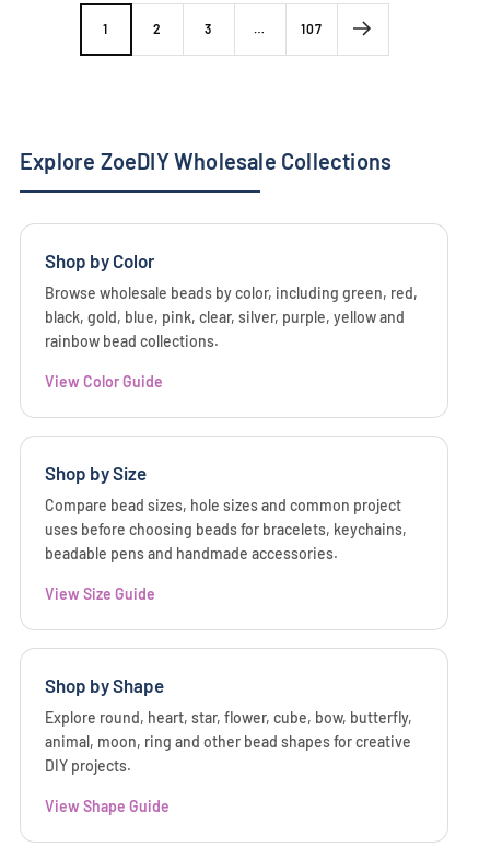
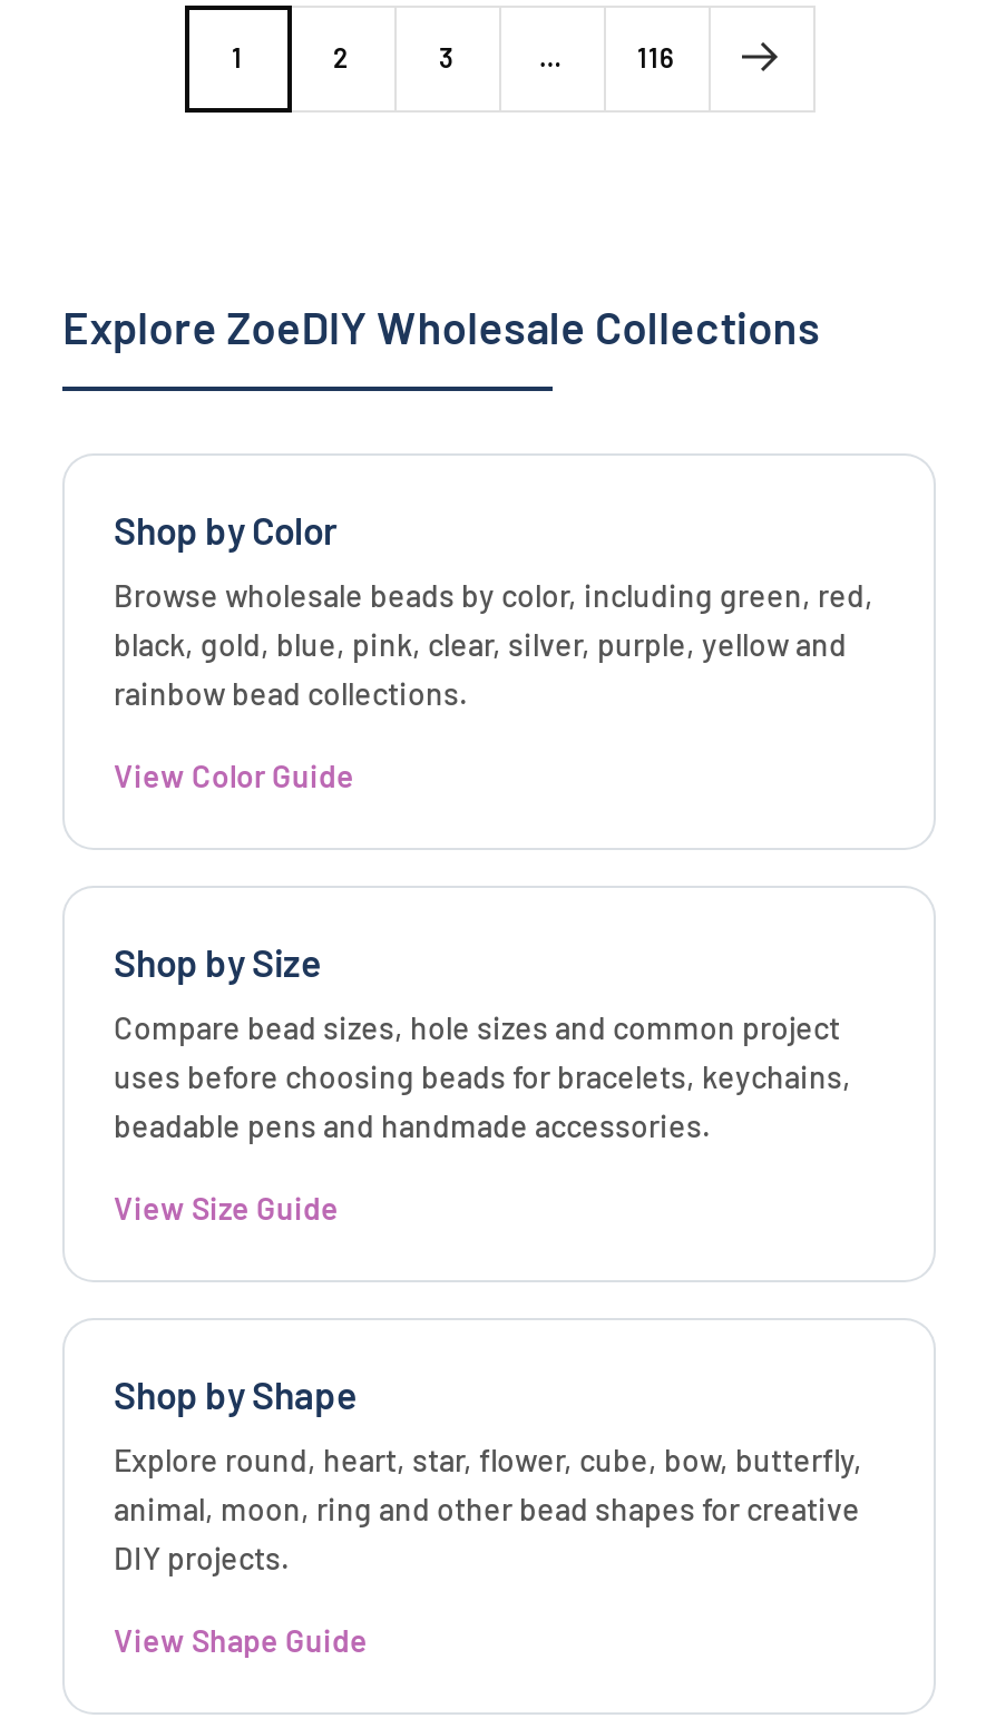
- 107
+ 116
